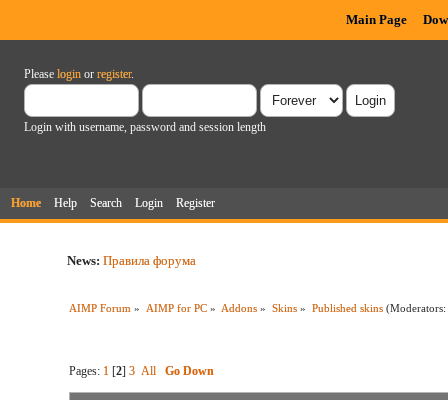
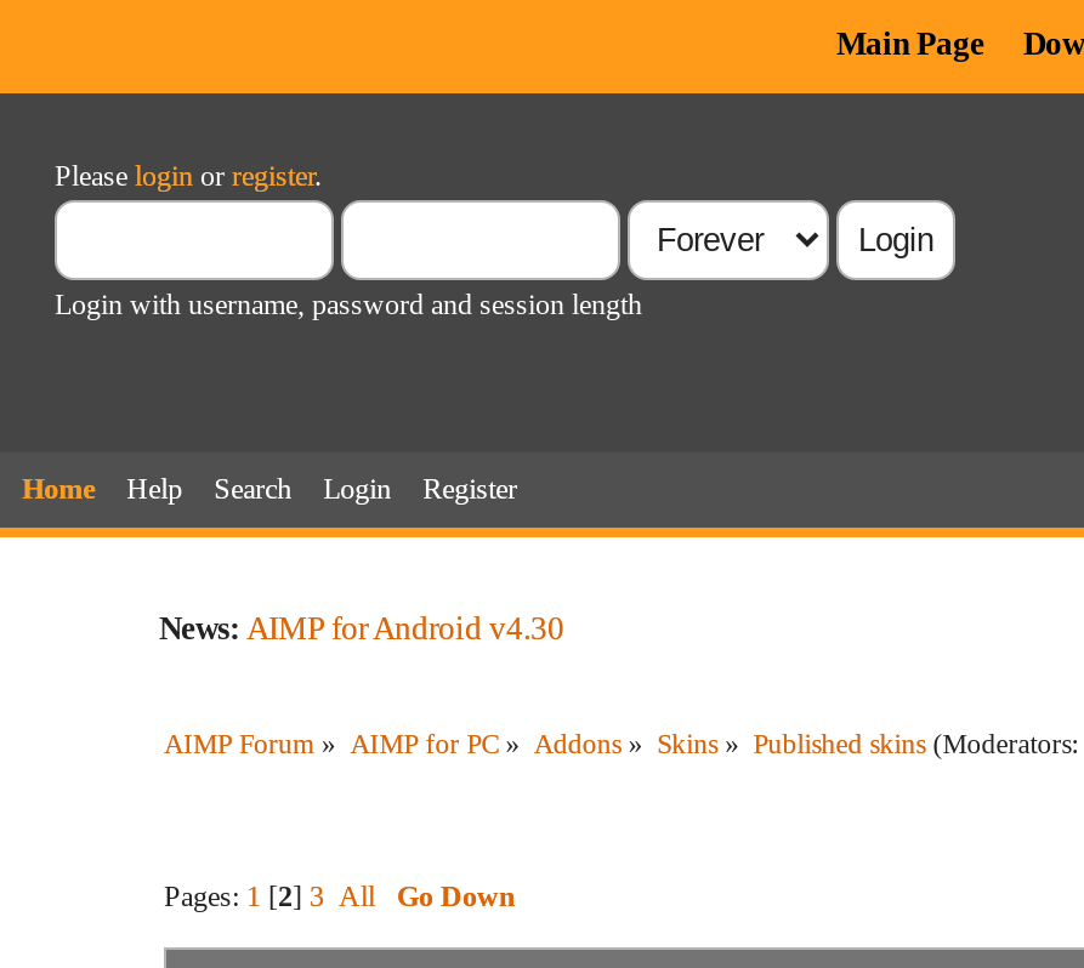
- News: Правила форума
+ News: AIMP for Android v4.30
